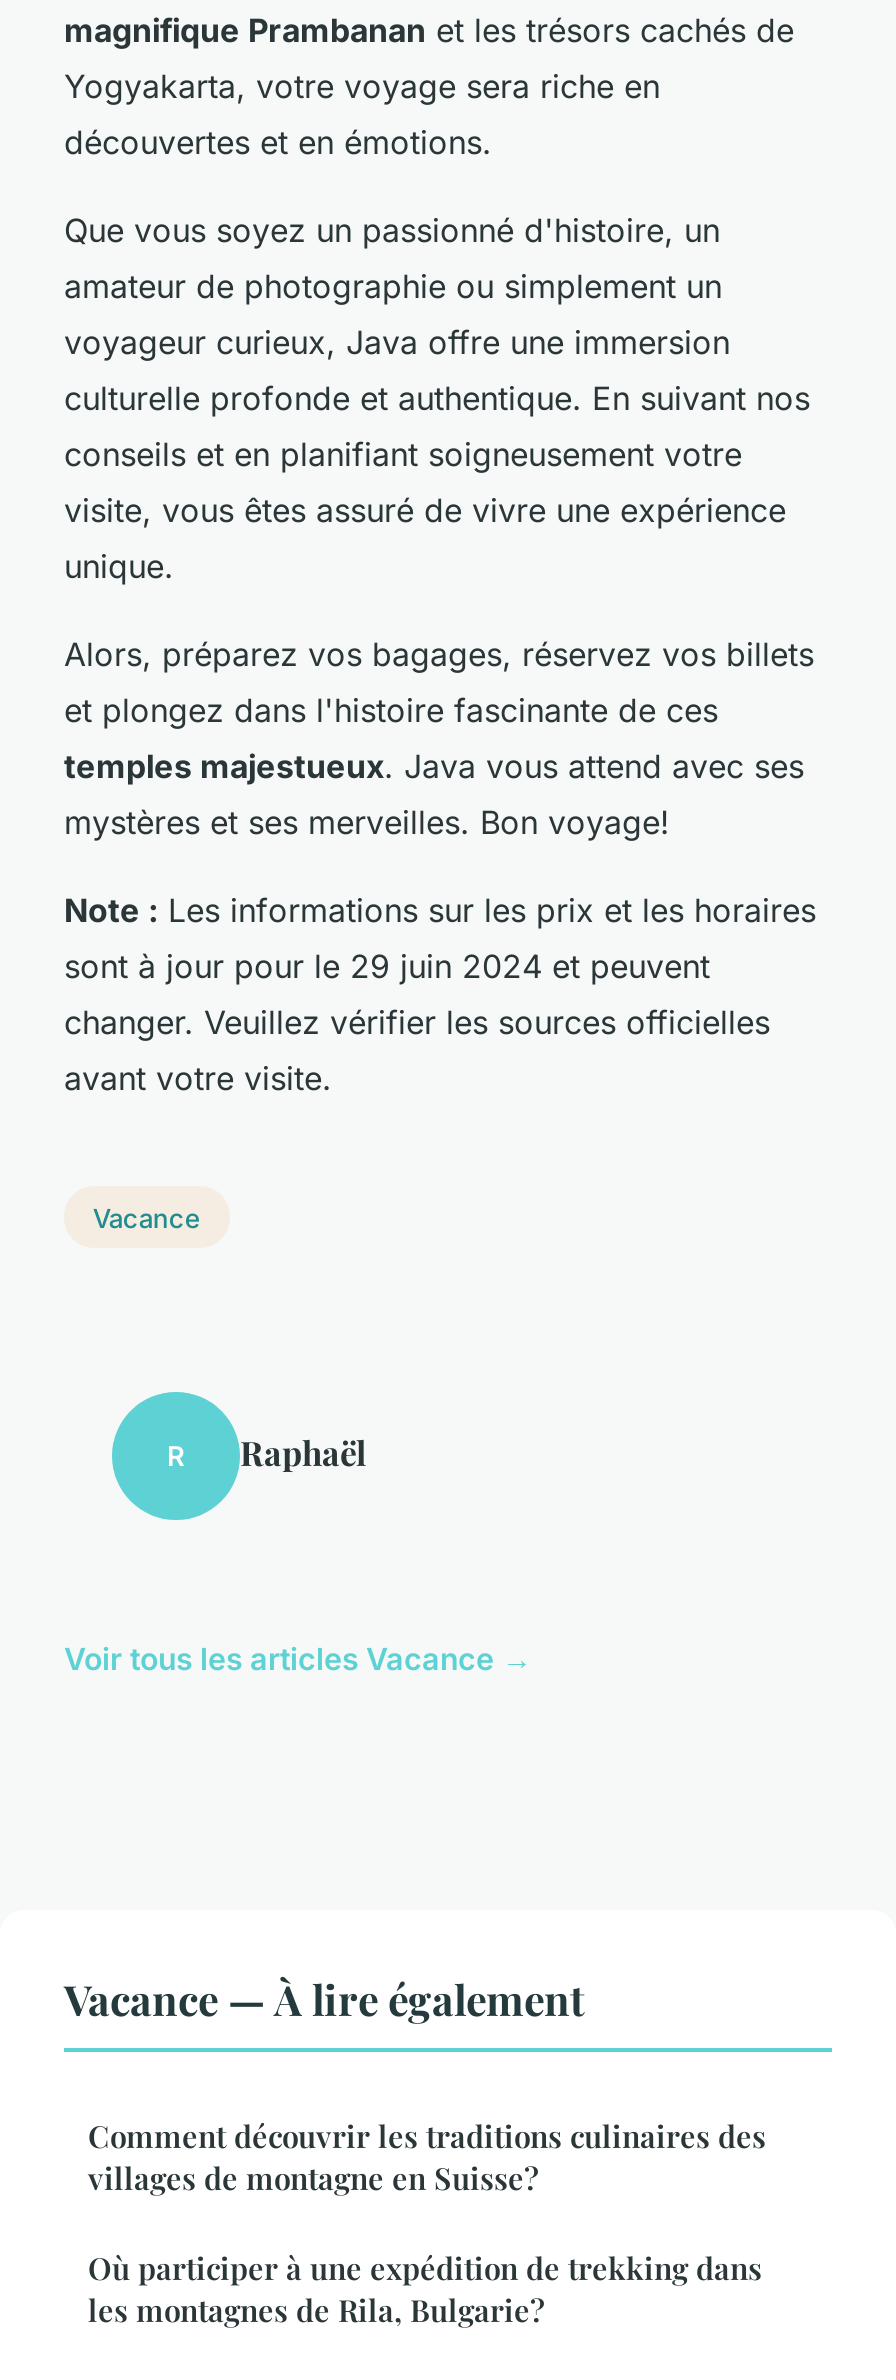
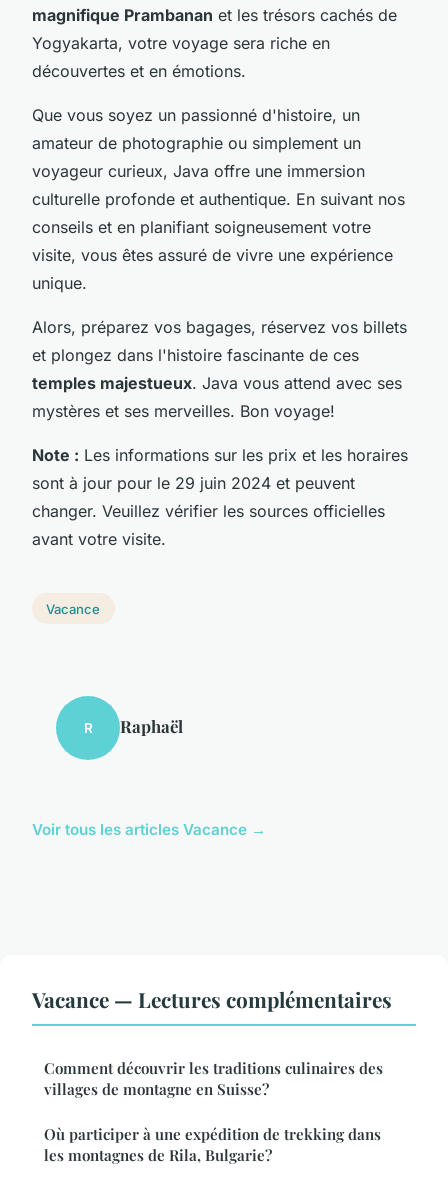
- Vacance — À lire également
+ Vacance — Lectures complémentaires
